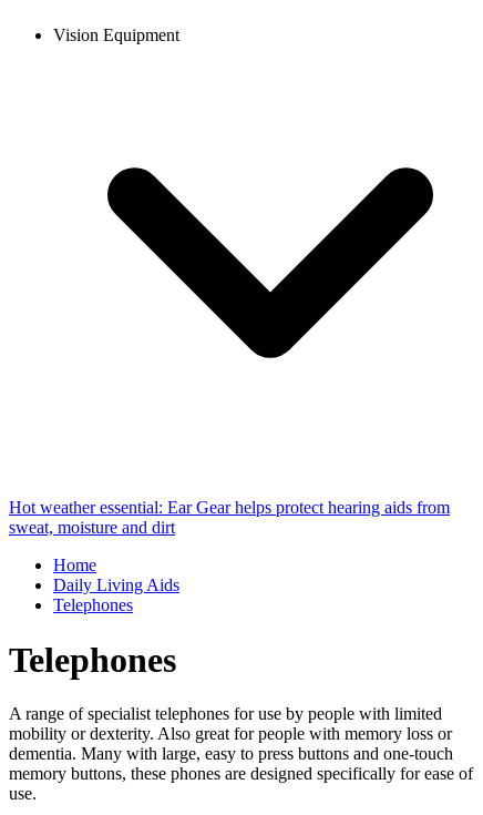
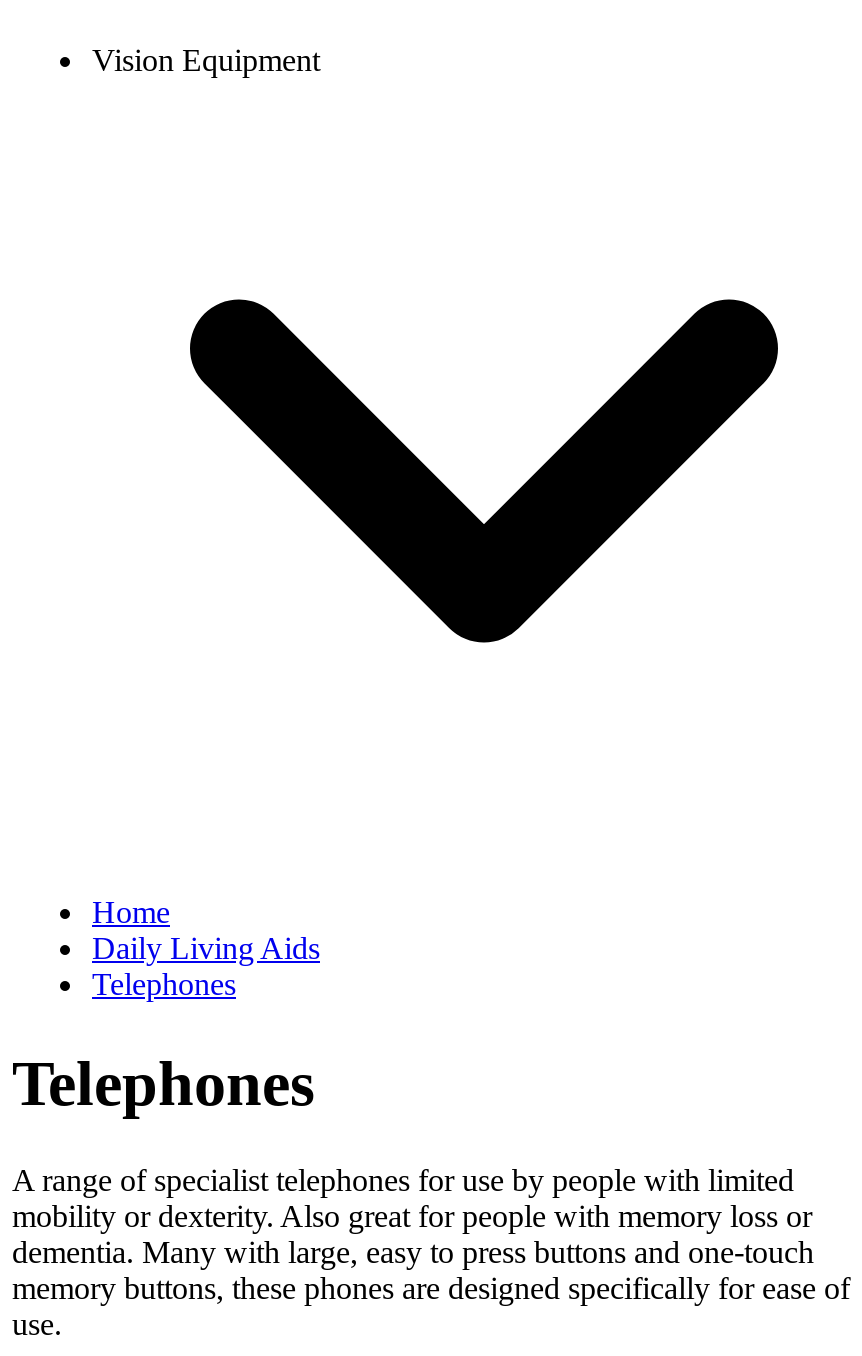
- Hot weather essential: Ear Gear helps protect hearing aids from
- sweat, moisture and dirt
